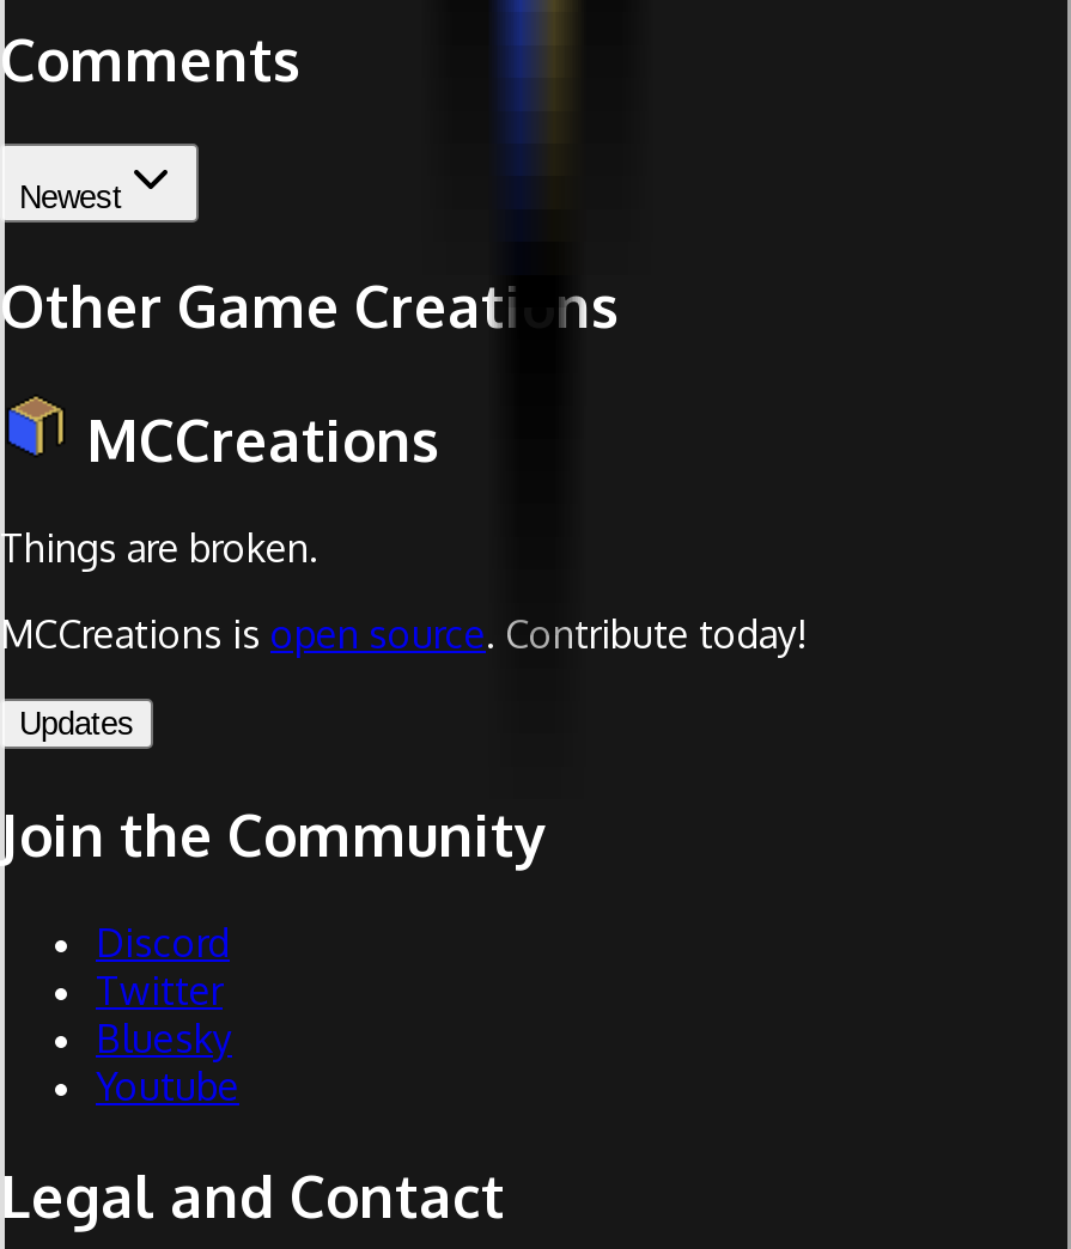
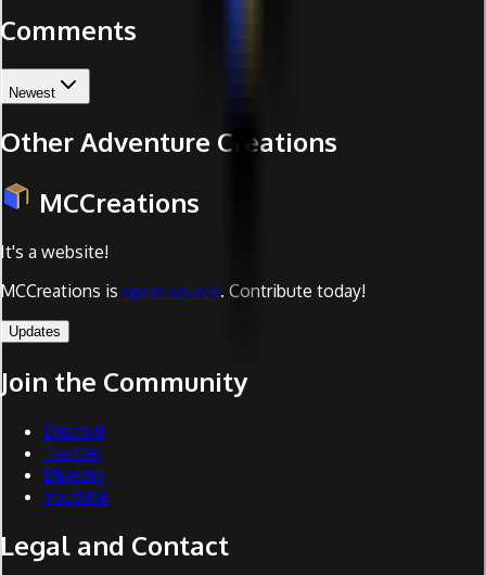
- Other Game Creations
+ Other Adventure Creations

- Things are broken.
+ It's a website!
